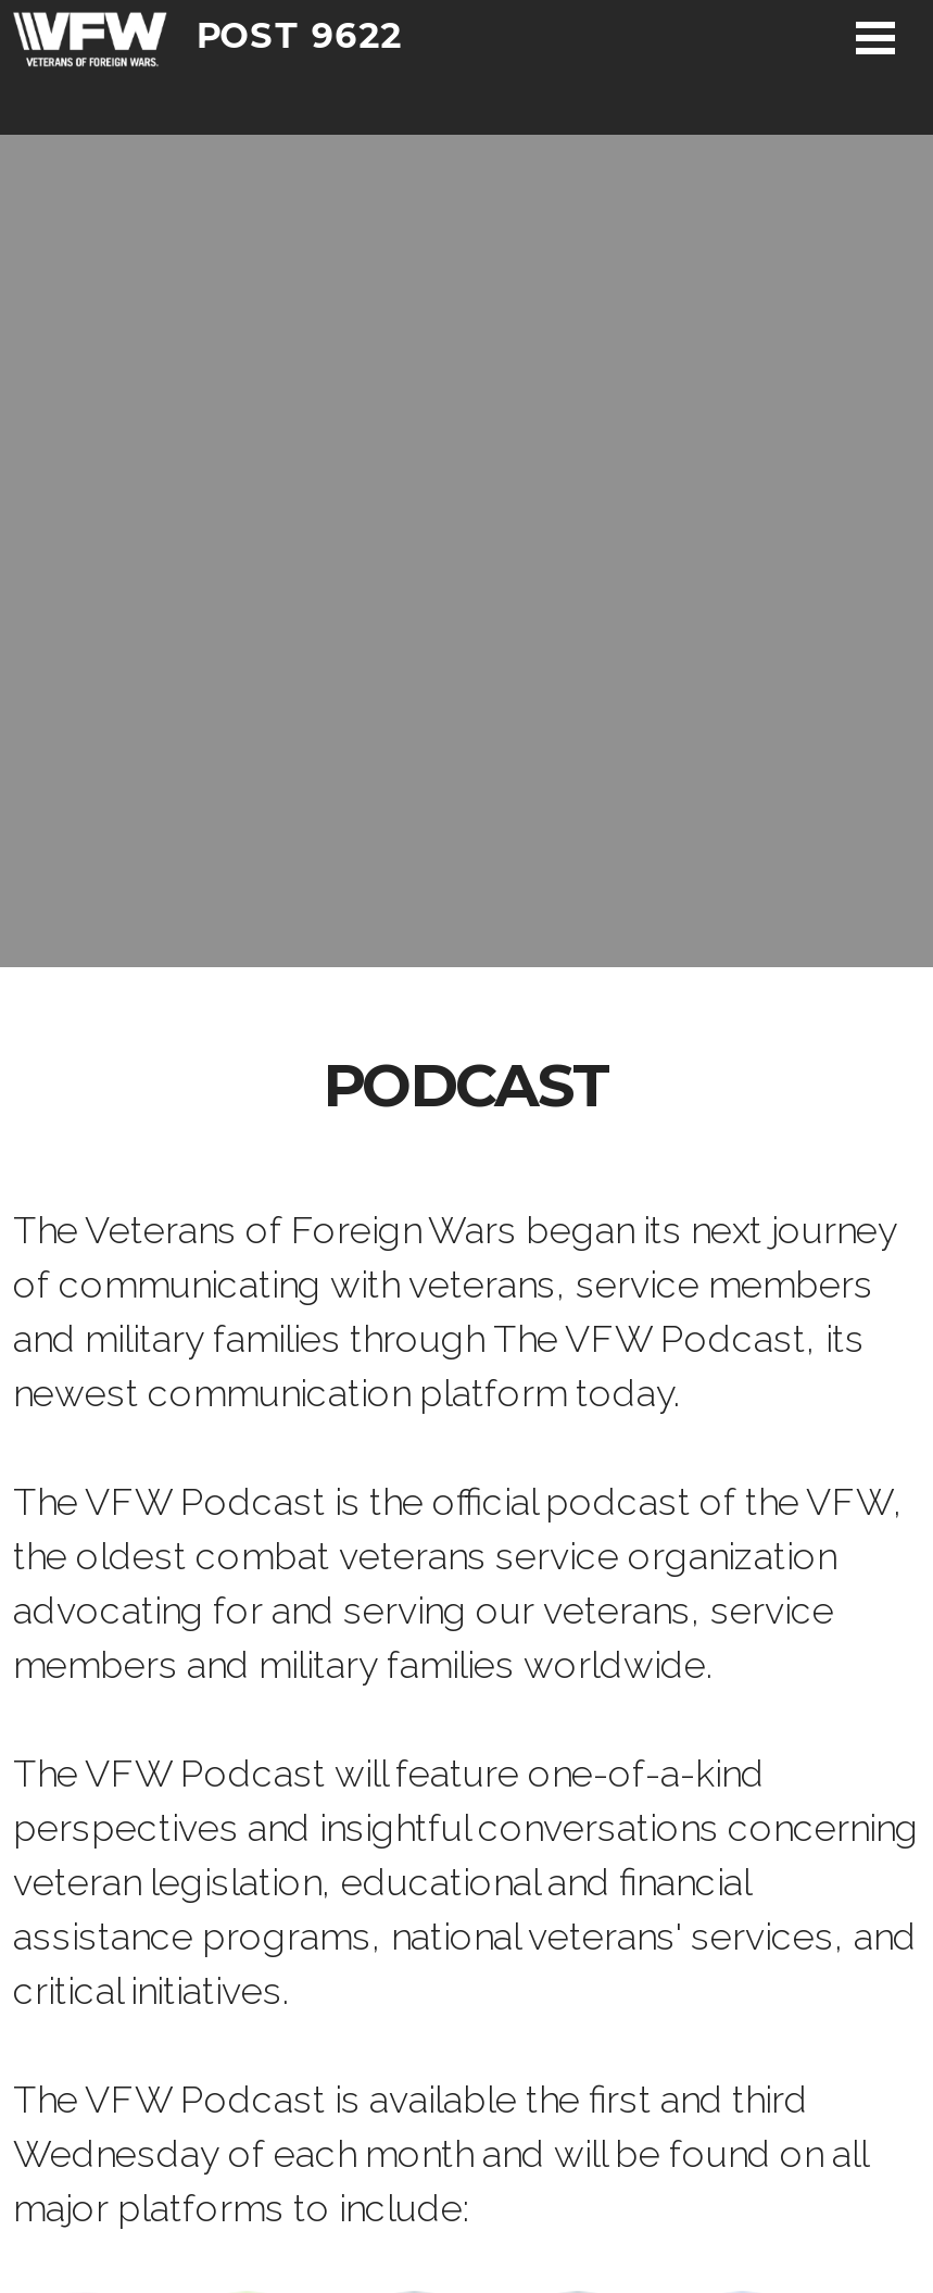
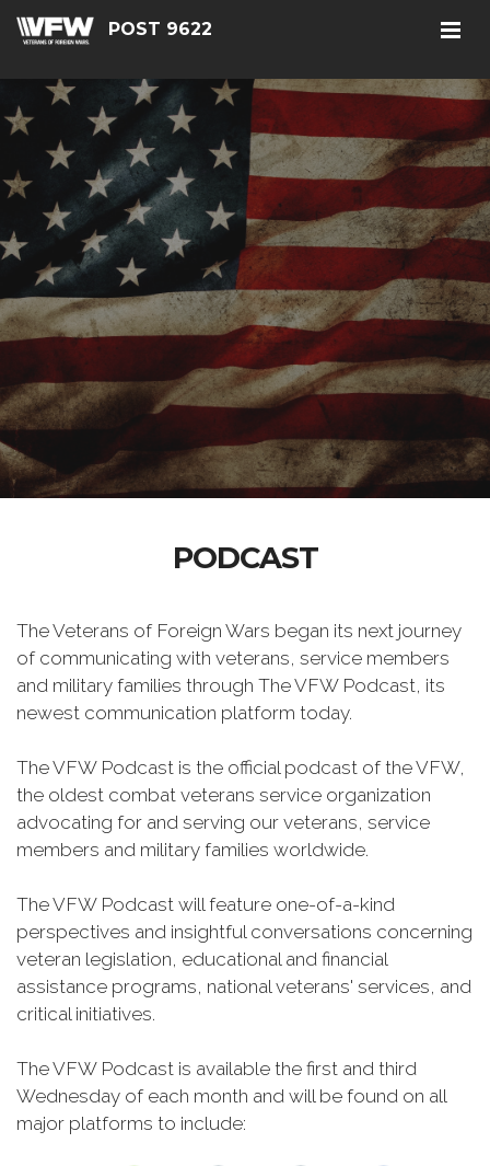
+ [image]
